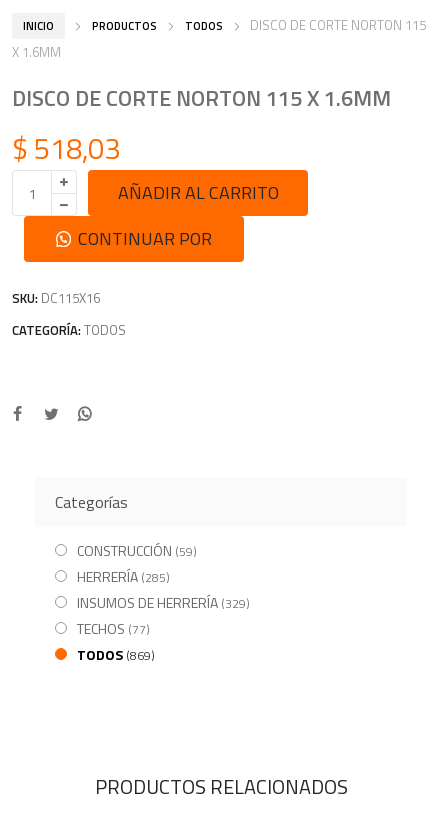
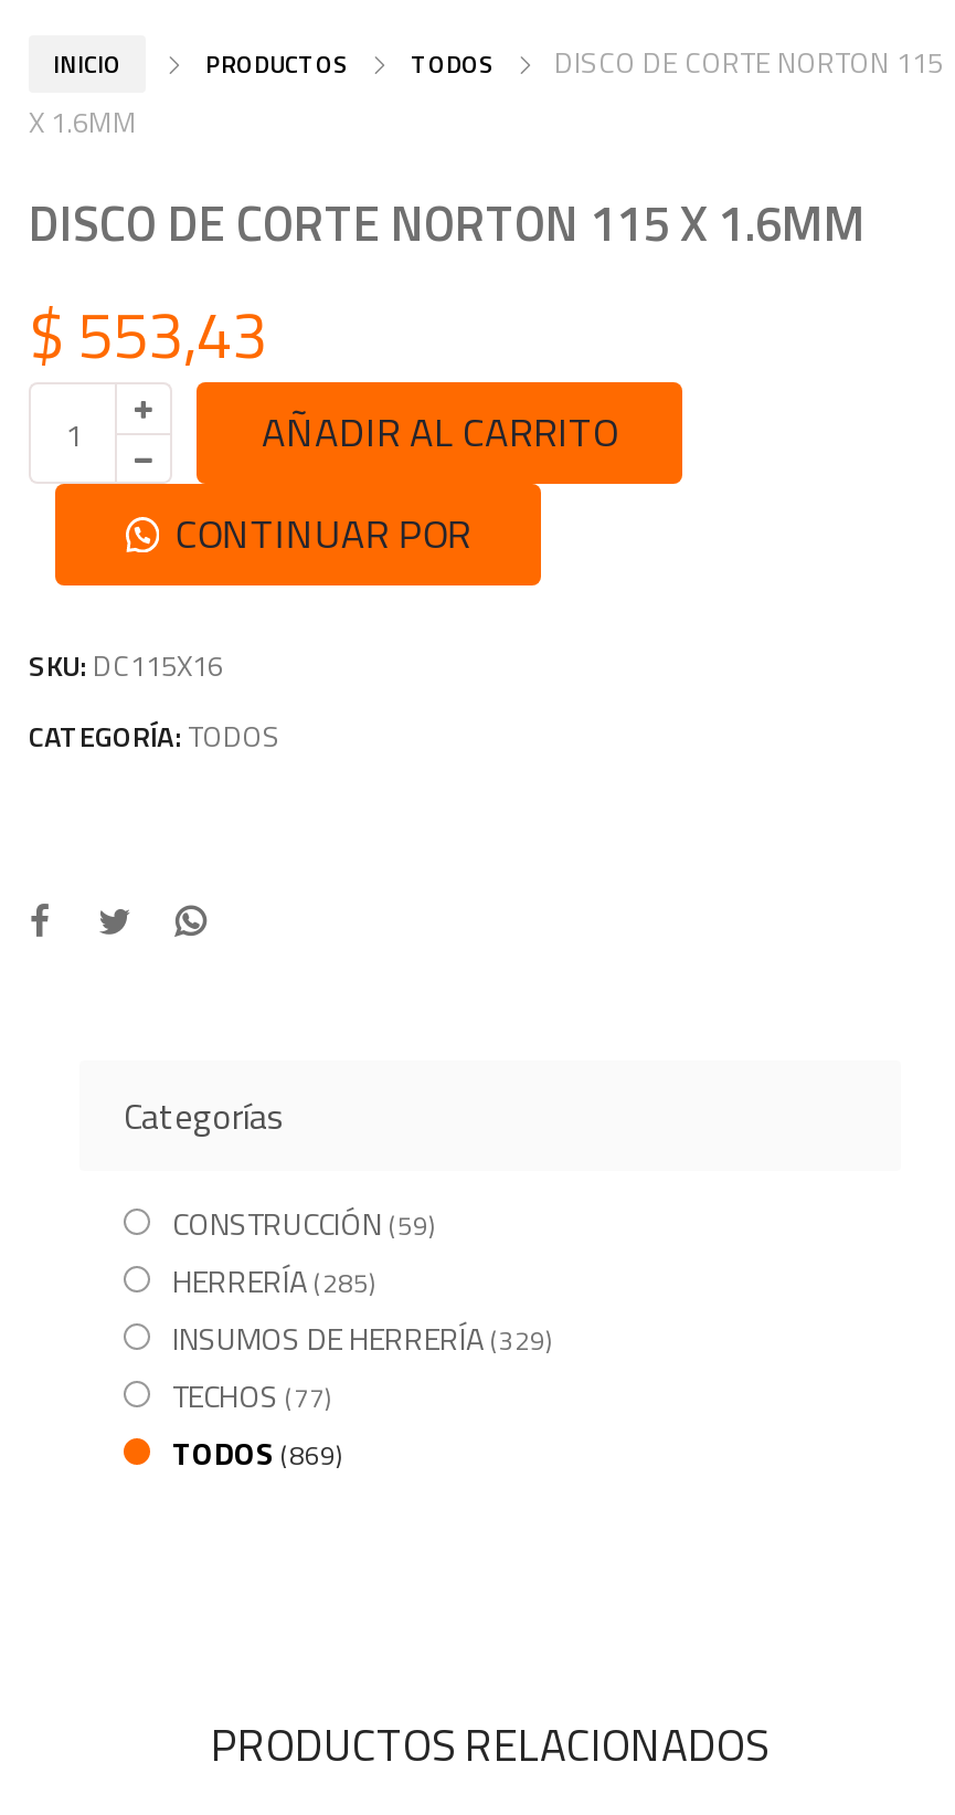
- $518,03
+ $553,43
